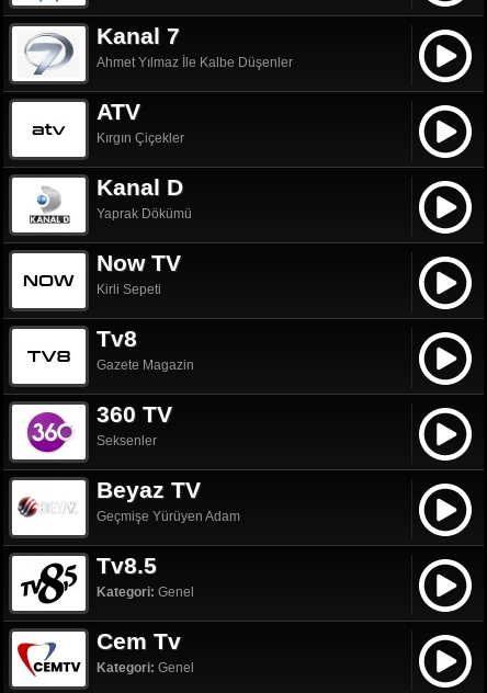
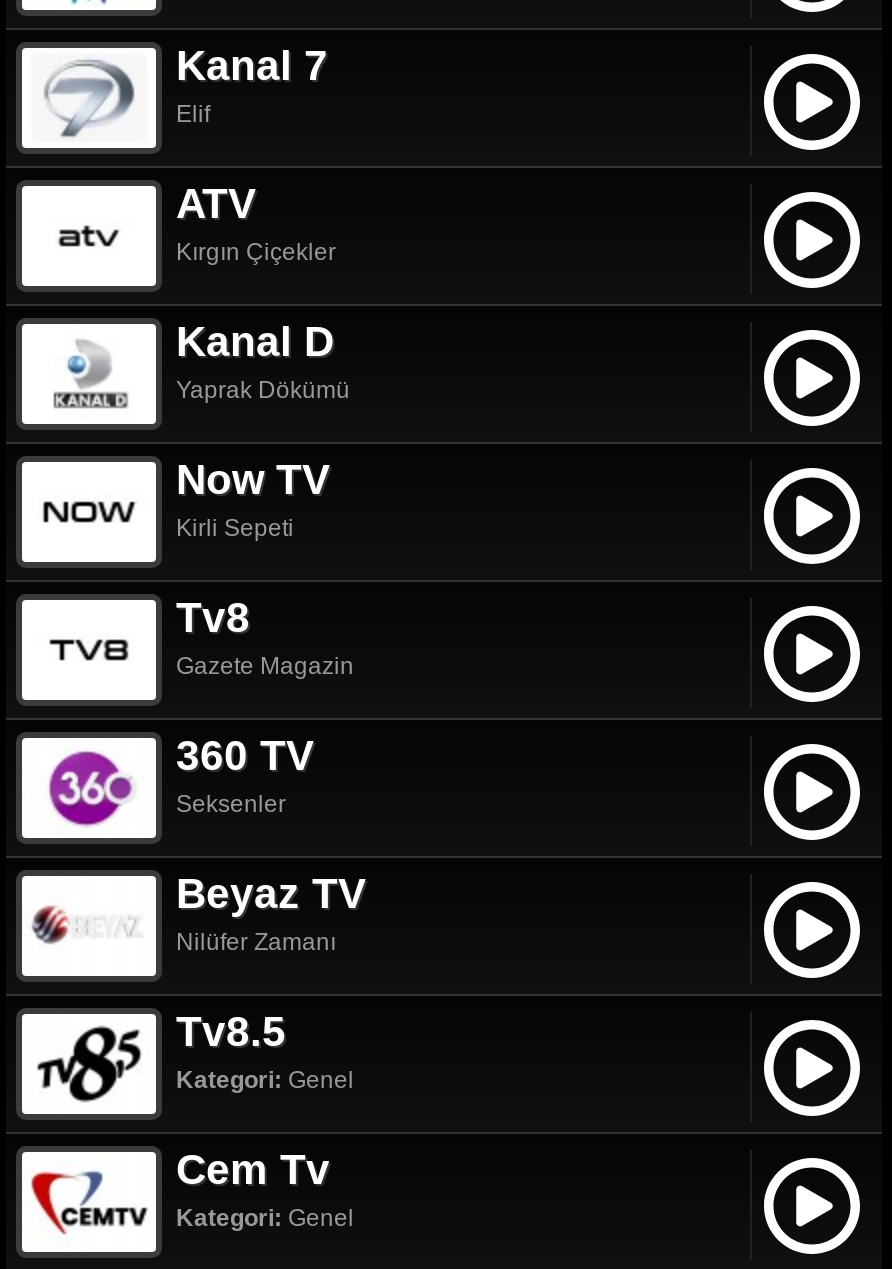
- Ahmet Yılmaz İle Kalbe Düşenler
+ Elif

- Geçmişe Yürüyen Adam
+ Nilüfer Zamanı
